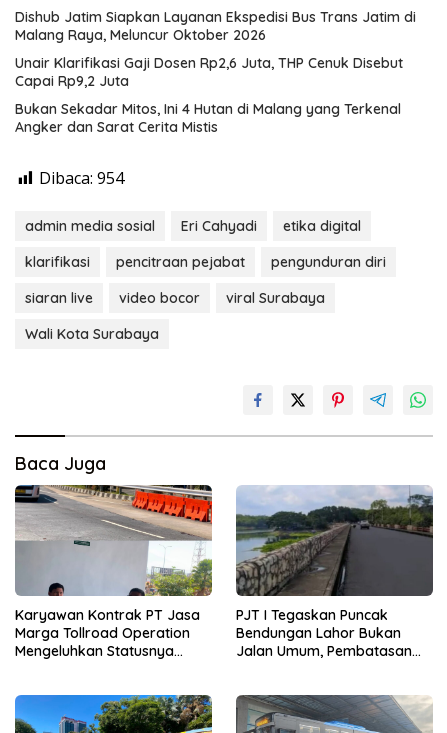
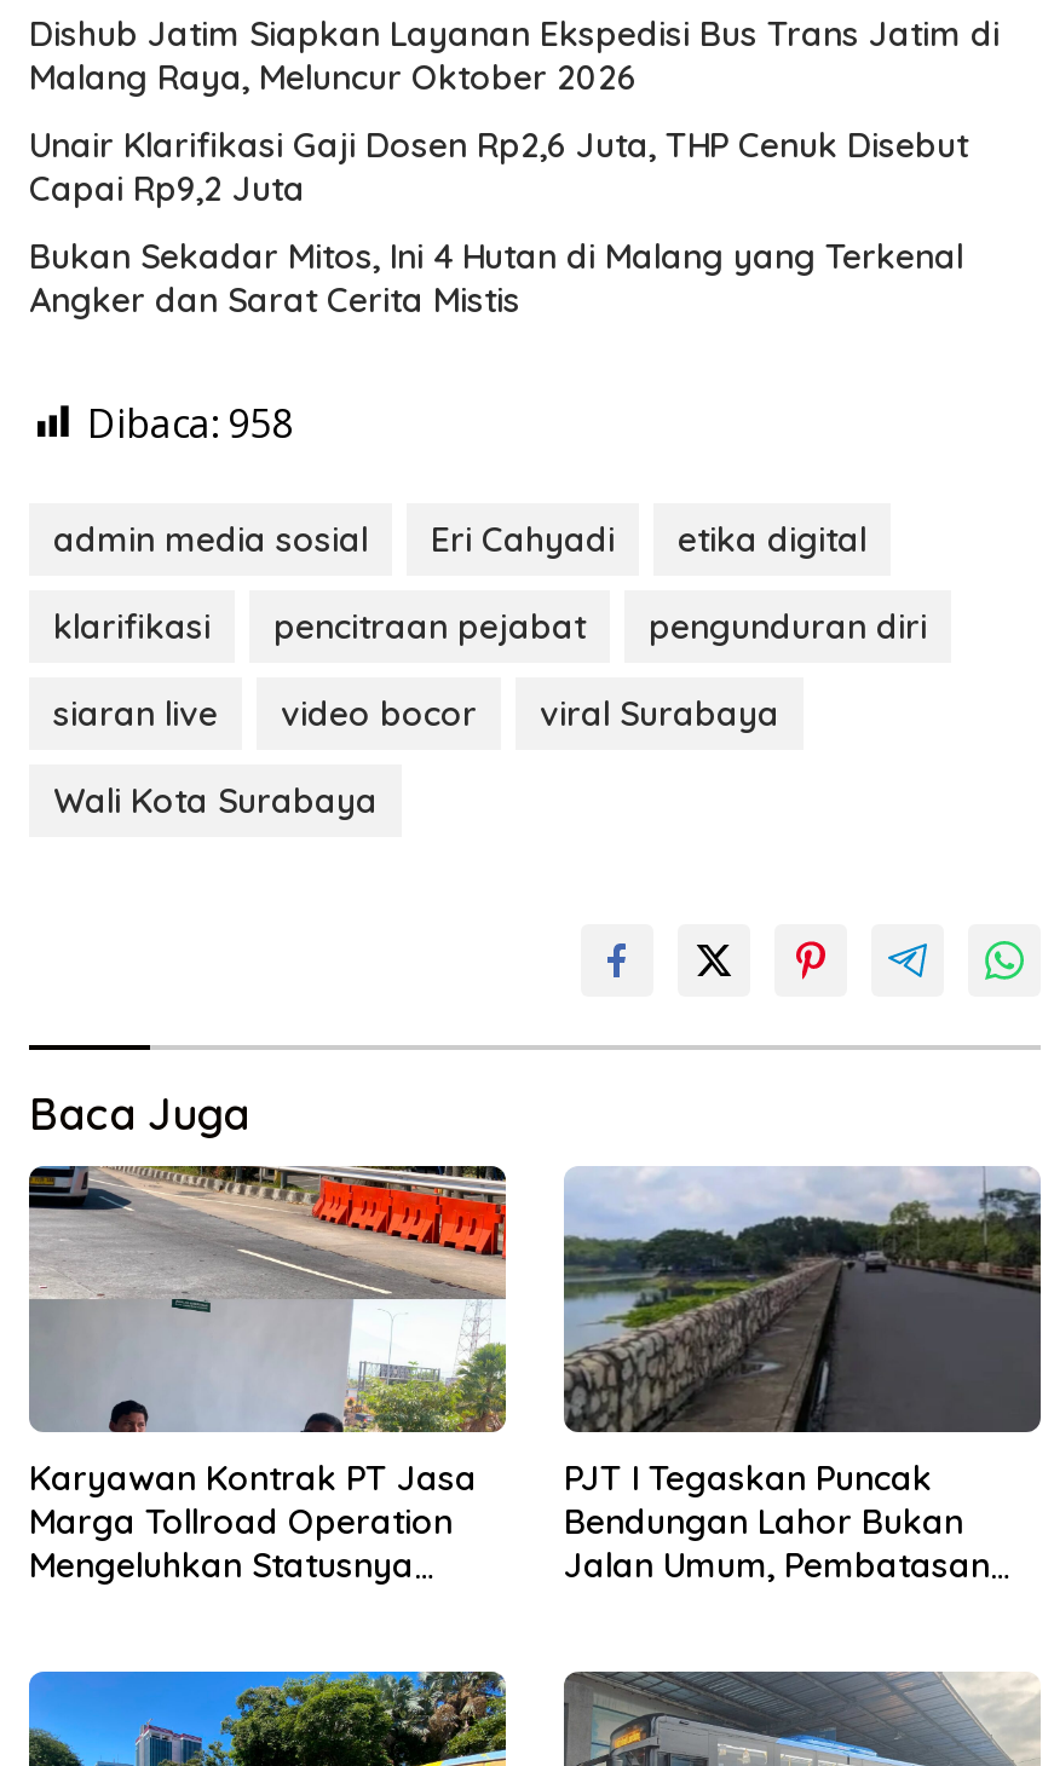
- Dibaca: 954
+ Dibaca: 958
